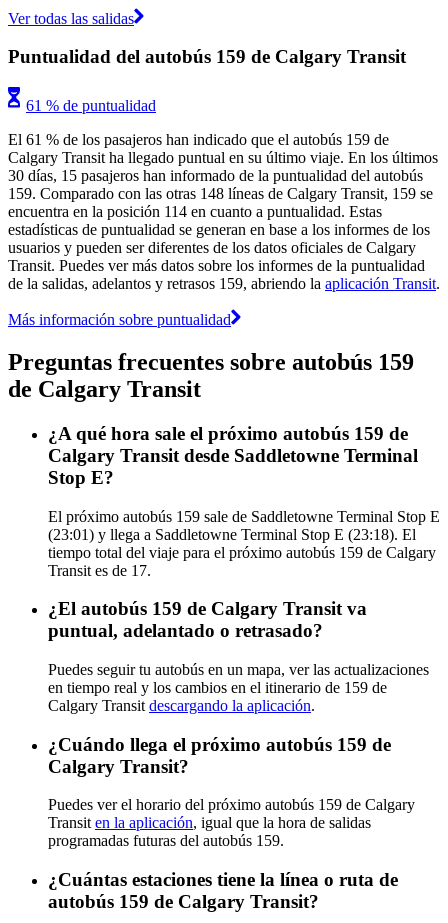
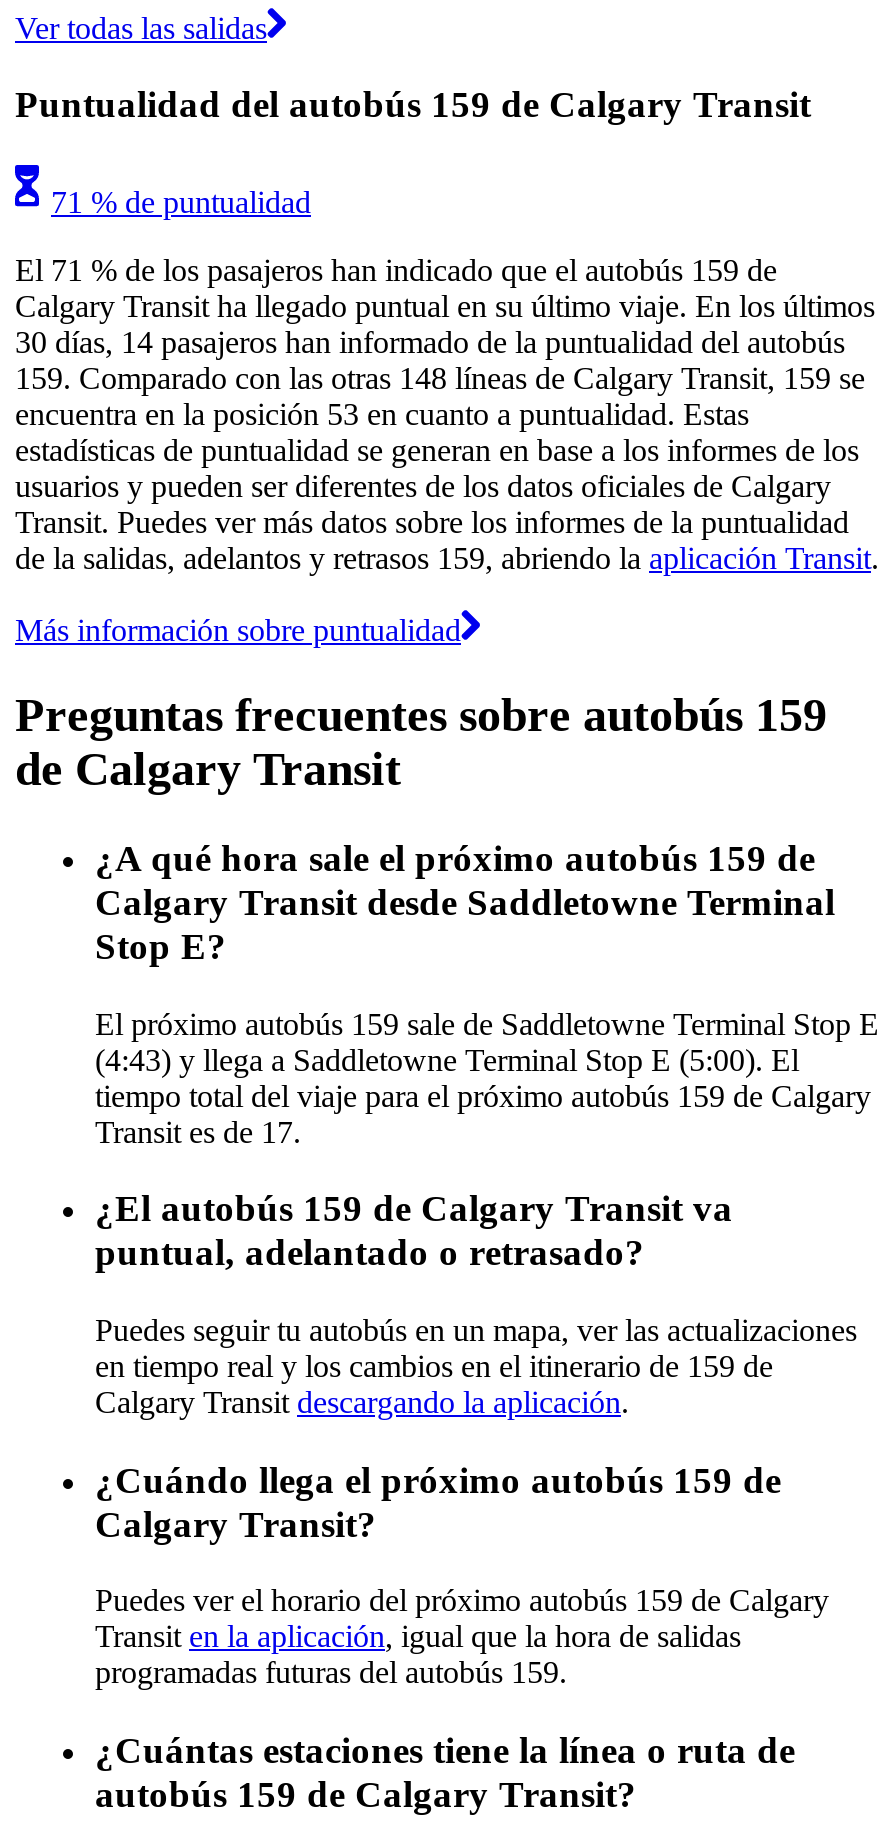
- 61 % de puntualidad
+ 71 % de puntualidad

- El 61 % de los pasajeros han indicado que el autobús 159 de
+ El 71 % de los pasajeros han indicado que el autobús 159 de

- 30 días, 15 pasajeros han informado de la puntualidad del autobús
+ 30 días, 14 pasajeros han informado de la puntualidad del autobús

- encuentra en la posición 114 en cuanto a puntualidad. Estas
+ encuentra en la posición 53 en cuanto a puntualidad. Estas

- (23:01) y llega a Saddletowne Terminal Stop E (23:18). El
+ (4:43) y llega a Saddletowne Terminal Stop E (5:00). El
